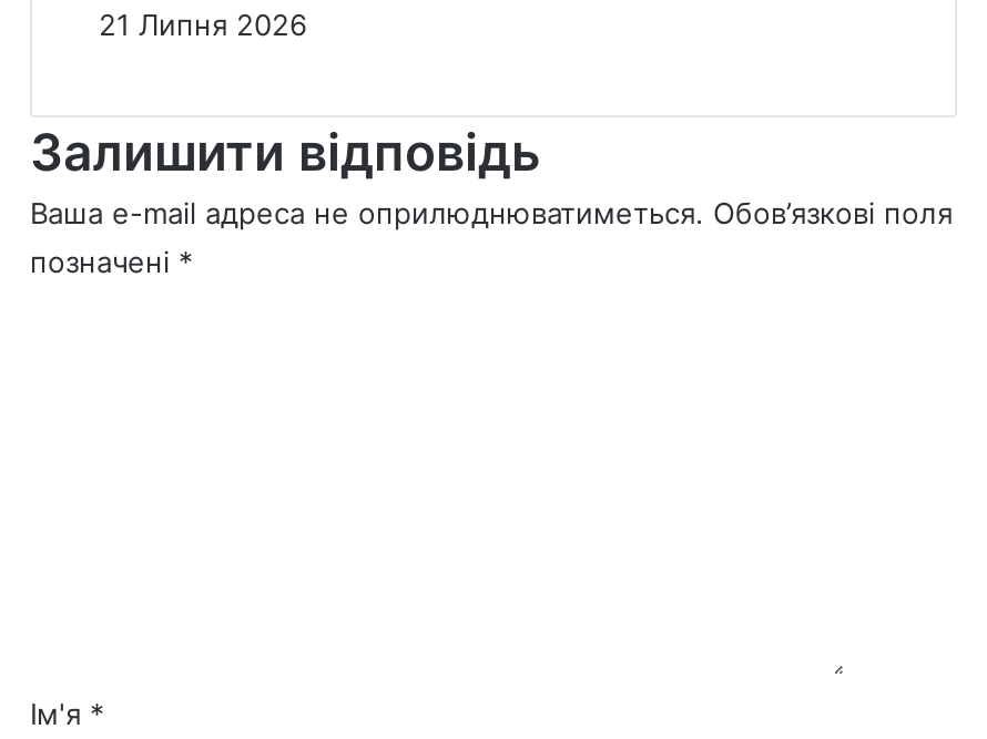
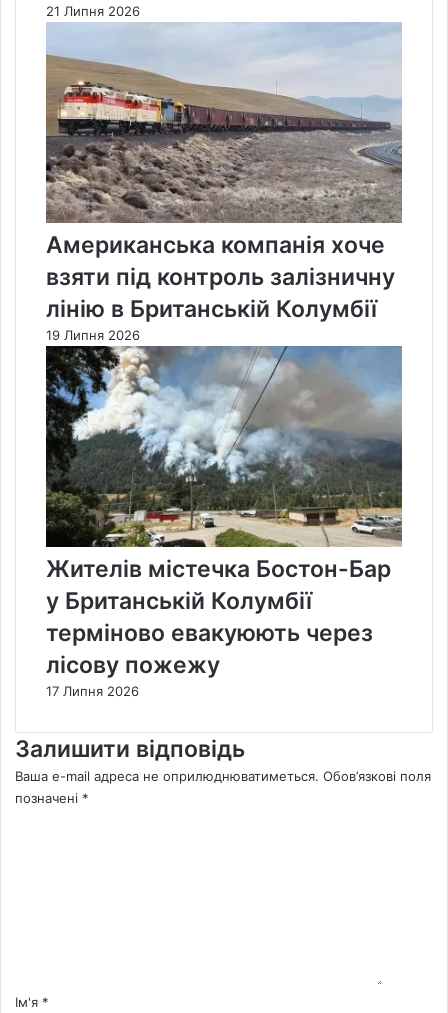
+ [image]
+ Американська компанія хоче
+ взяти під контроль залізничну
+ лінію в Британській Колумбії
+ 19 Липня 2026

+ [image]
+ Жителів містечка Бостон-Бар
+ у Британській Колумбії
+ терміново евакуюють через
+ лісову пожежу
+ 17 Липня 2026
